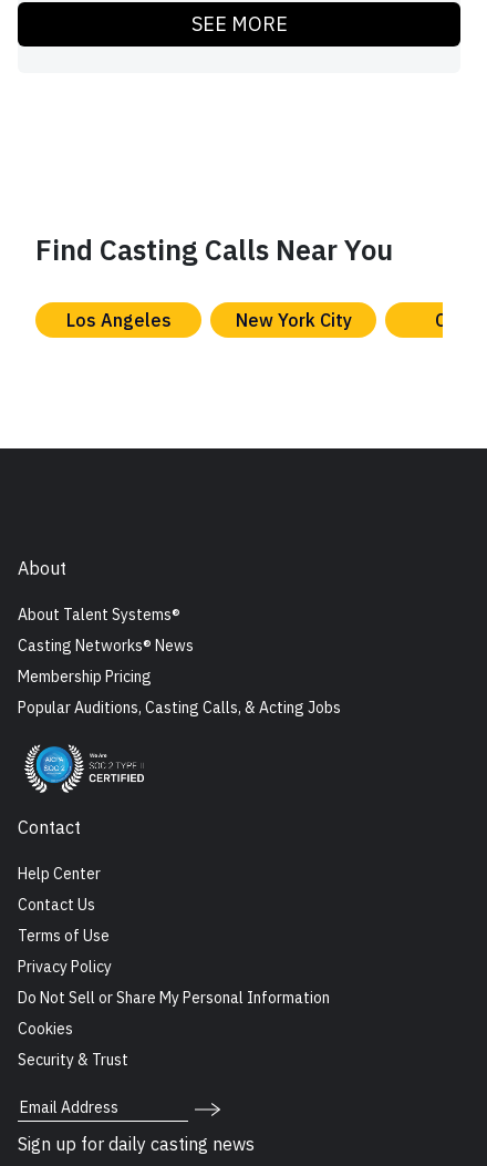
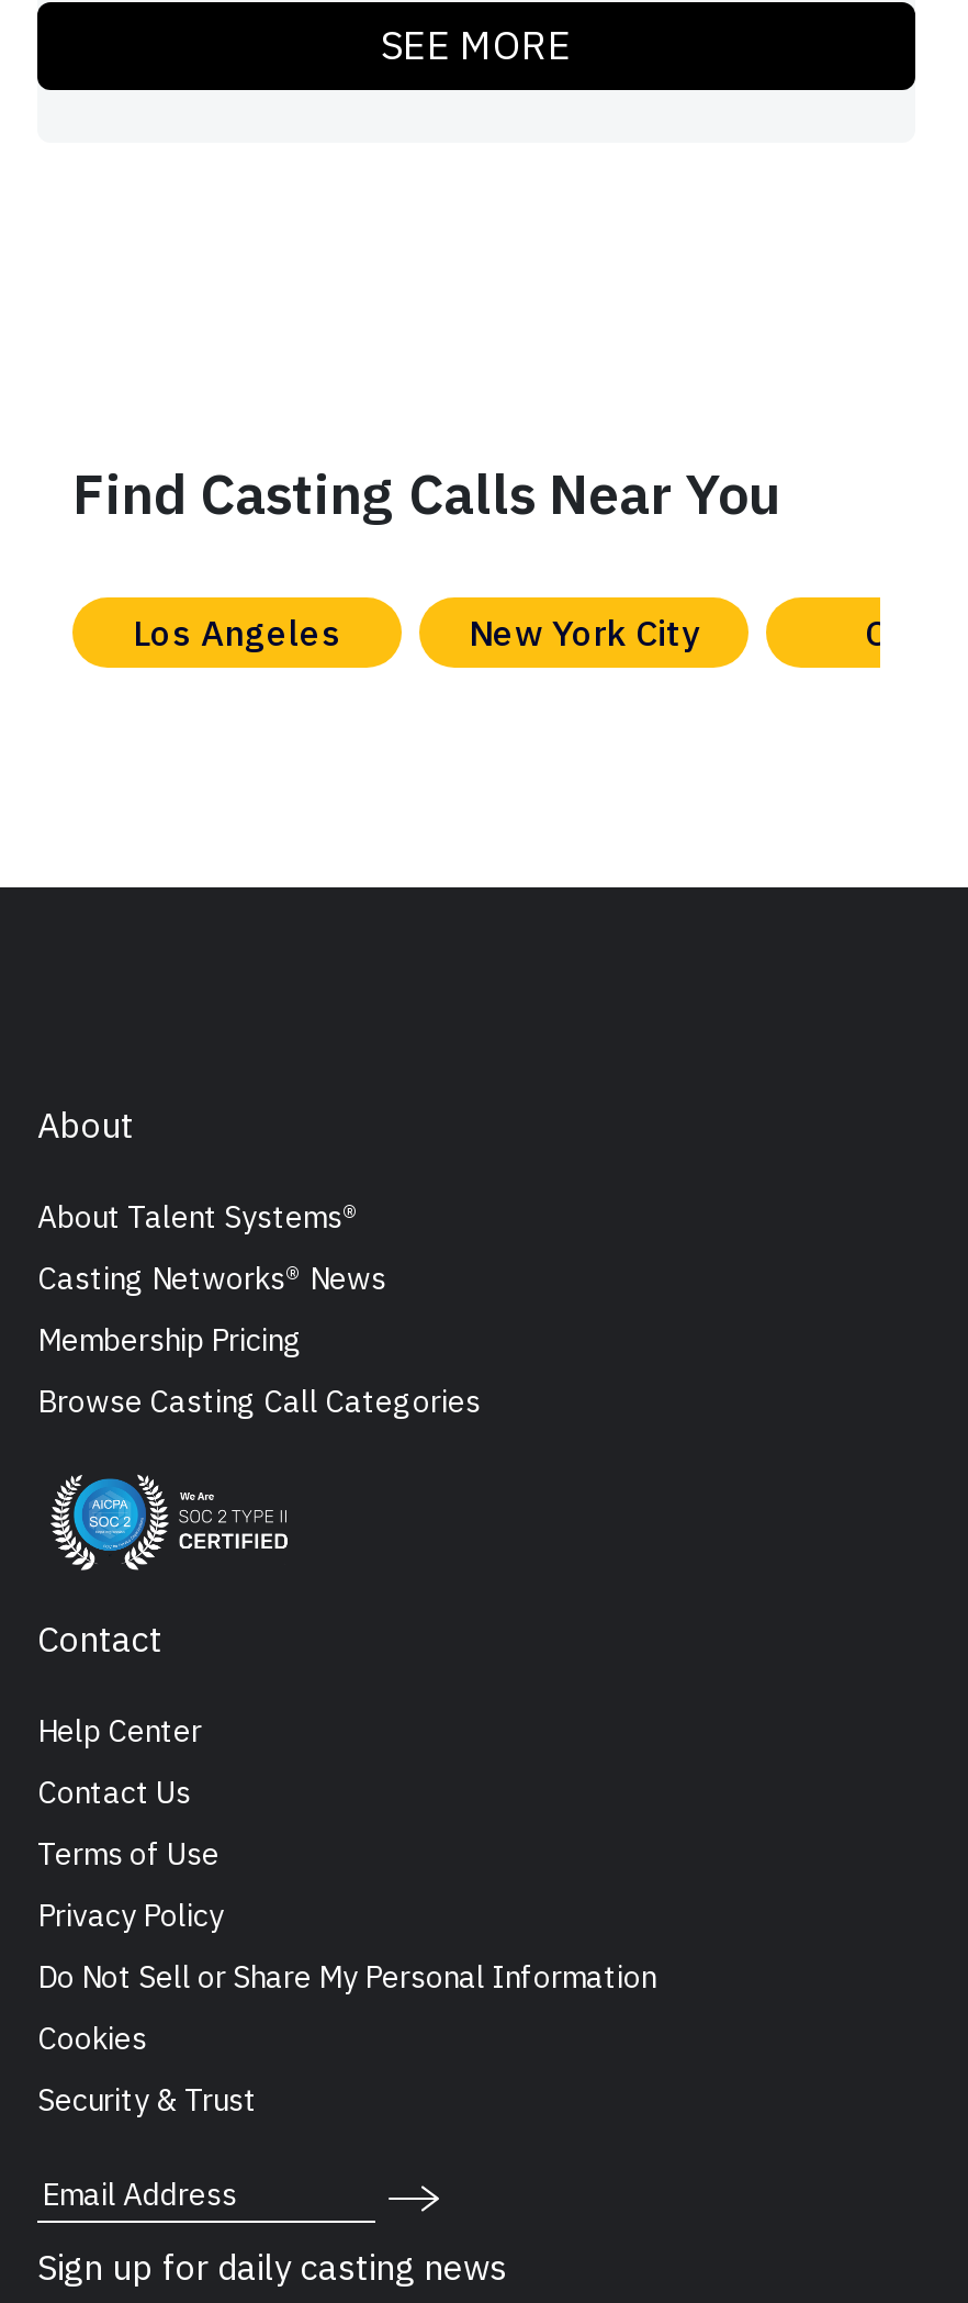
- Popular Auditions, Casting Calls, & Acting Jobs
+ Browse Casting Call Categories
